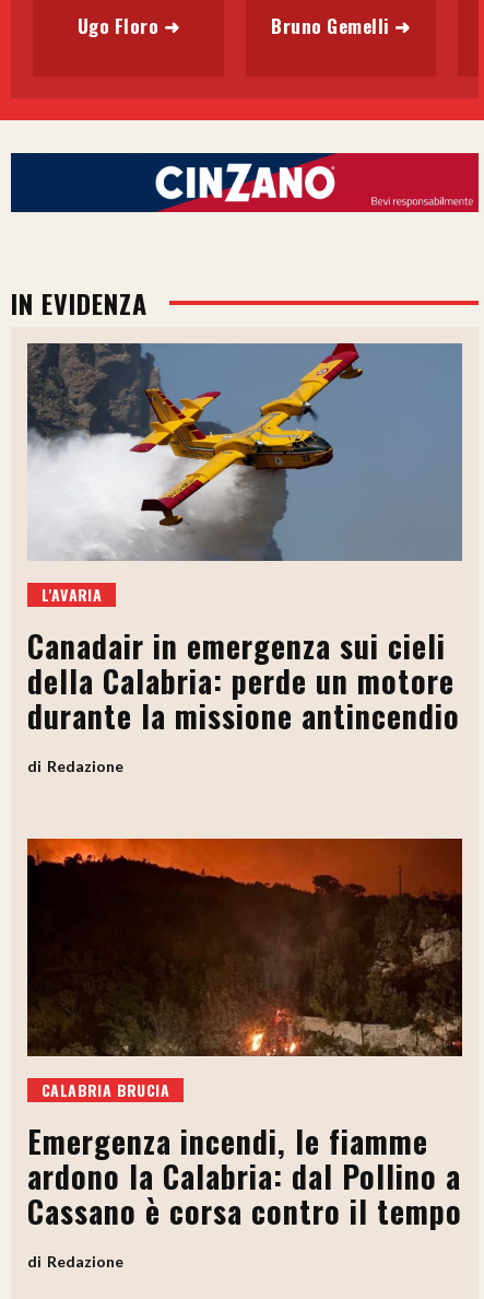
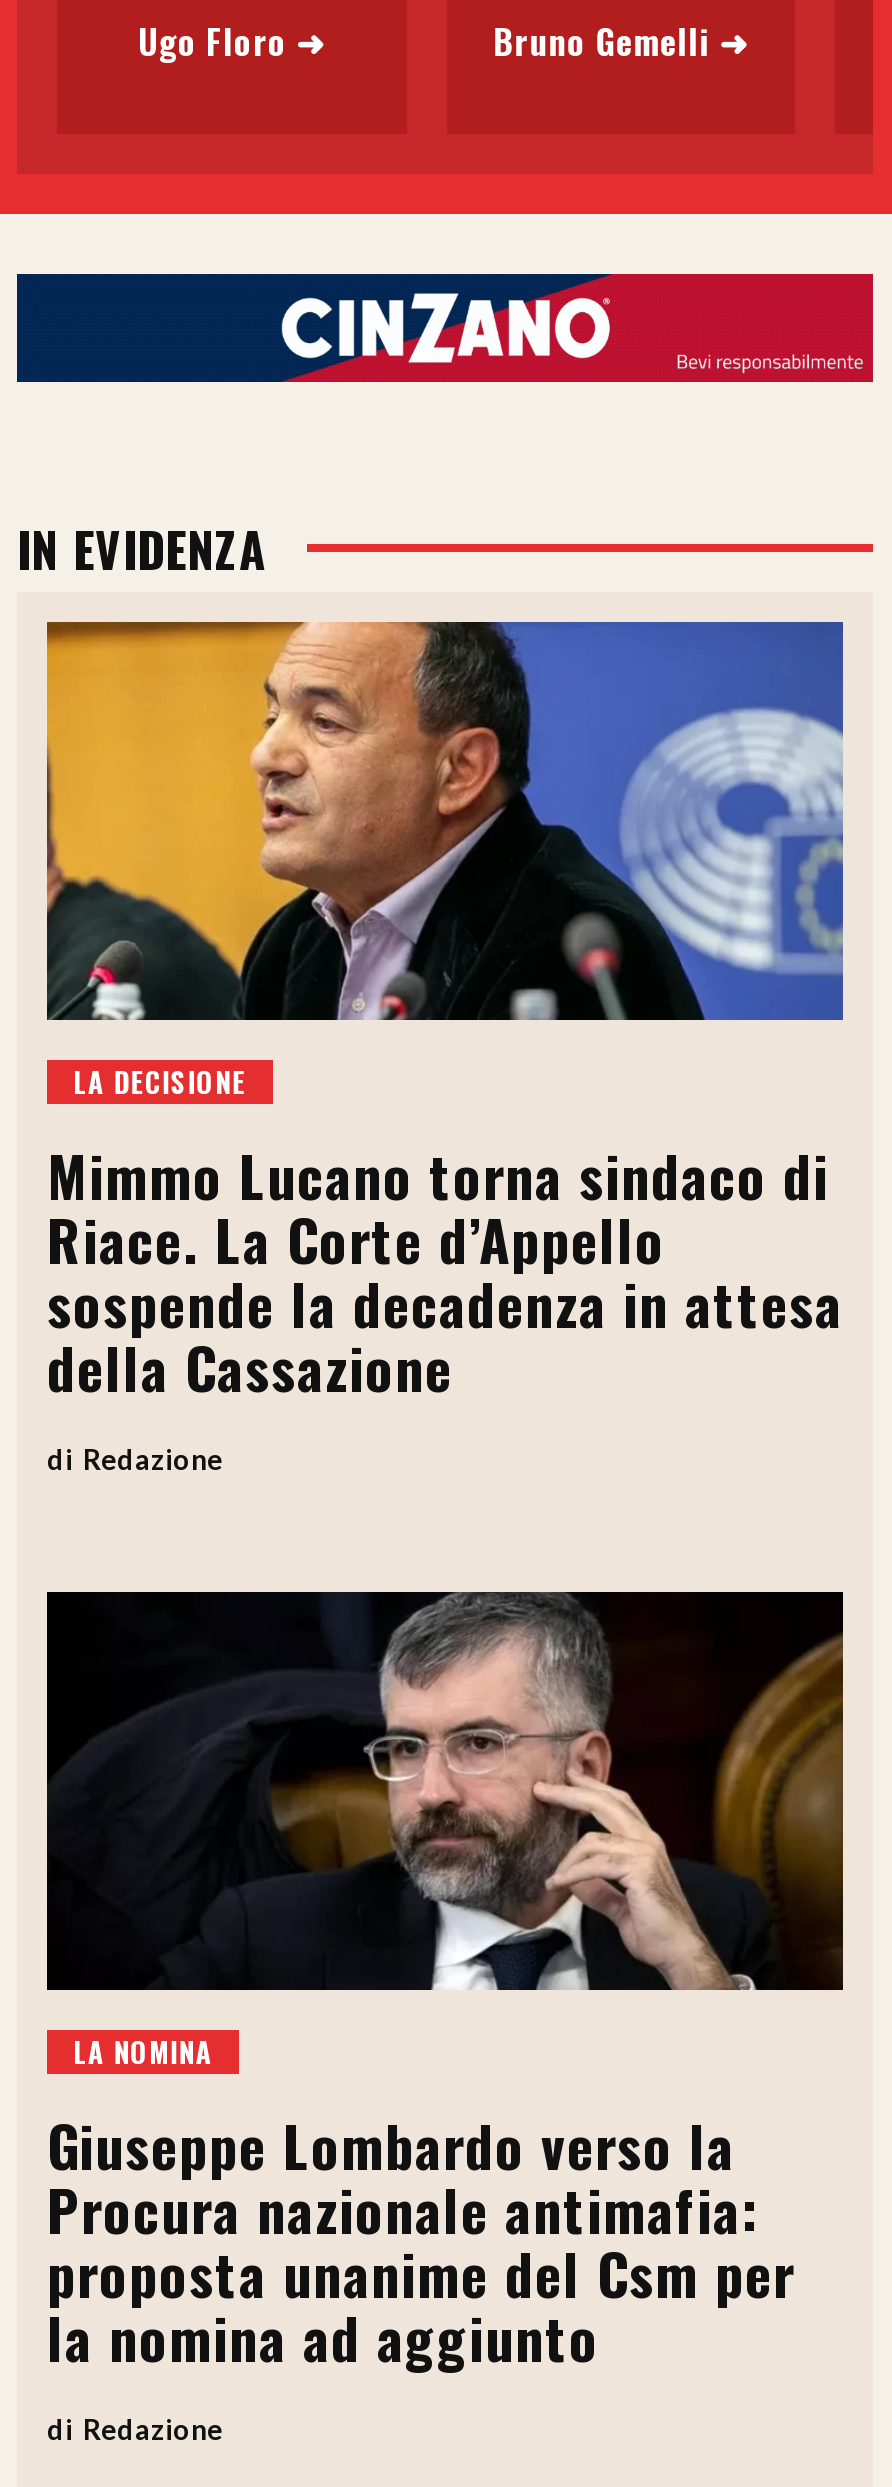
- [image]
- L'AVARIA
- Canadair in emergenza sui cieli
- della Calabria: perde un motore
- durante la missione antincendio
+ [image]
+ LA DECISIONE
+ Mimmo Lucano torna sindaco di
+ Riace. La Corte d’Appello
+ sospende la decadenza in attesa
+ della Cassazione

- [image]
- CALABRIA BRUCIA
- Emergenza incendi, le fiamme
- ardono la Calabria: dal Pollino a
- Cassano è corsa contro il tempo
+ [image]
+ LA NOMINA
+ Giuseppe Lombardo verso la
+ Procura nazionale antimafia:
+ proposta unanime del Csm per
+ la nomina ad aggiunto
